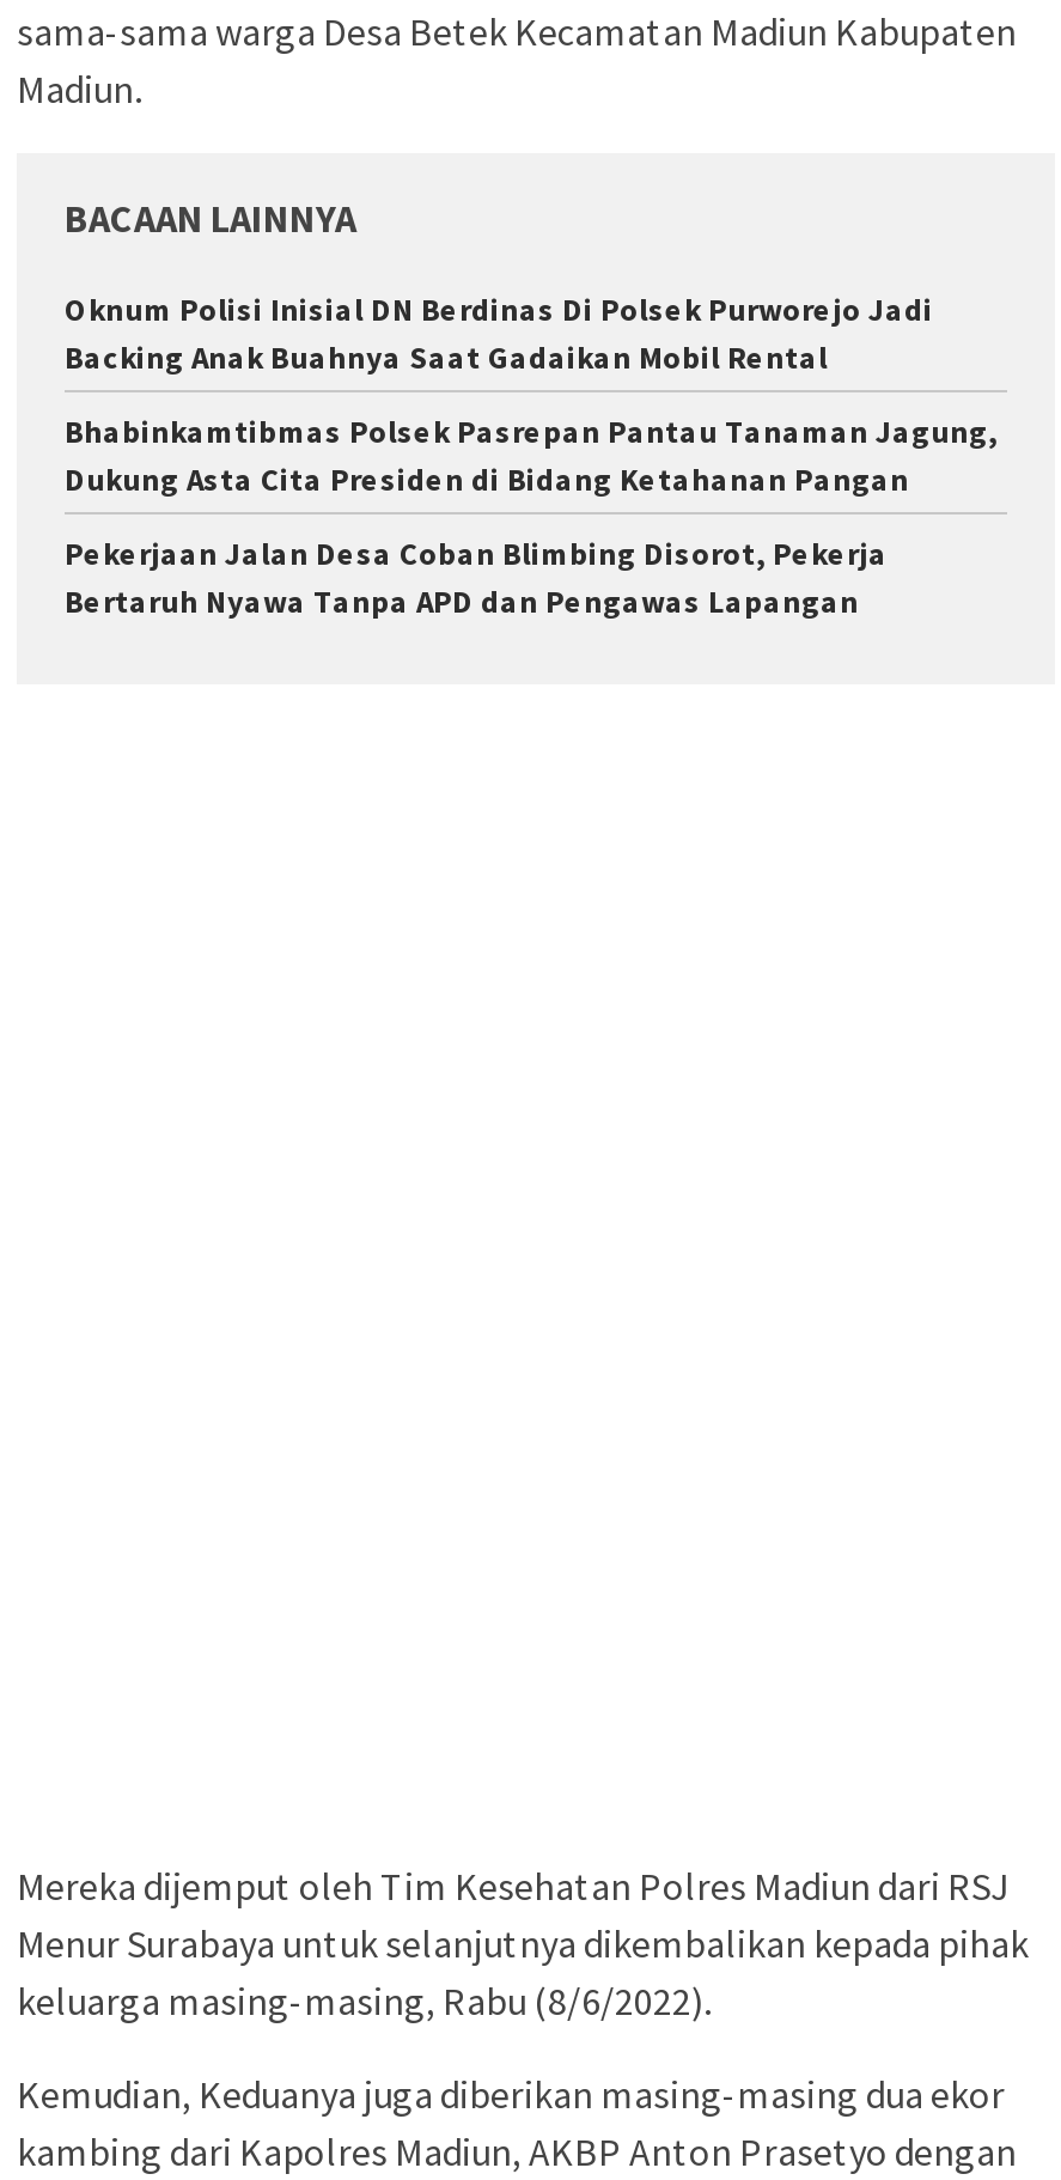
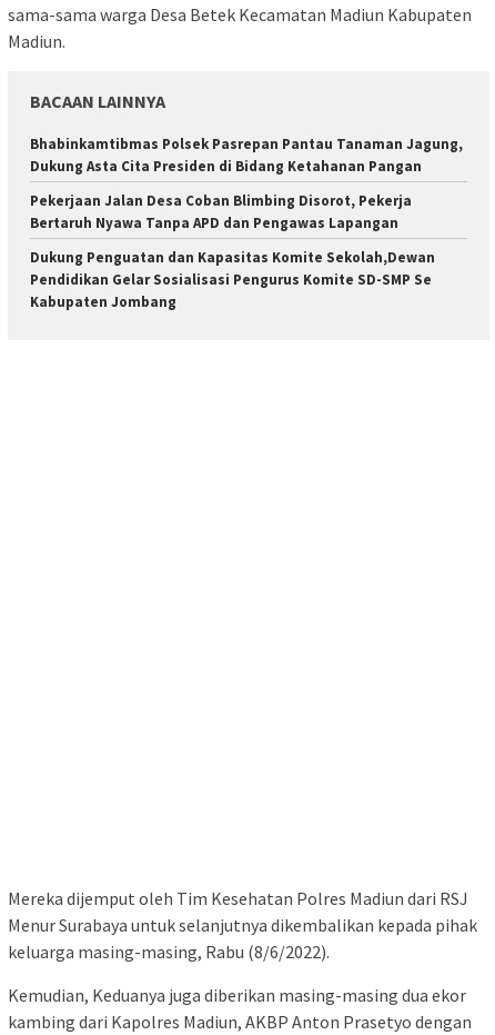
- Oknum Polisi Inisial DN Berdinas Di Polsek Purworejo Jadi
- Backing Anak Buahnya Saat Gadaikan Mobil Rental

moved up: Bhabinkamtibmas Polsek Pasrepan Pantau Tanaman Jagung, | Dukung Asta Cita Presiden di Bidang Ketahanan Pangan | Pekerjaan Jalan Desa Coban Blimbing Disorot, Pekerja | Bertaruh Nyawa Tanpa APD dan Pengawas Lapangan

+ Dukung Penguatan dan Kapasitas Komite Sekolah,Dewan
+ Pendidikan Gelar Sosialisasi Pengurus Komite SD-SMP Se
+ Kabupaten Jombang
